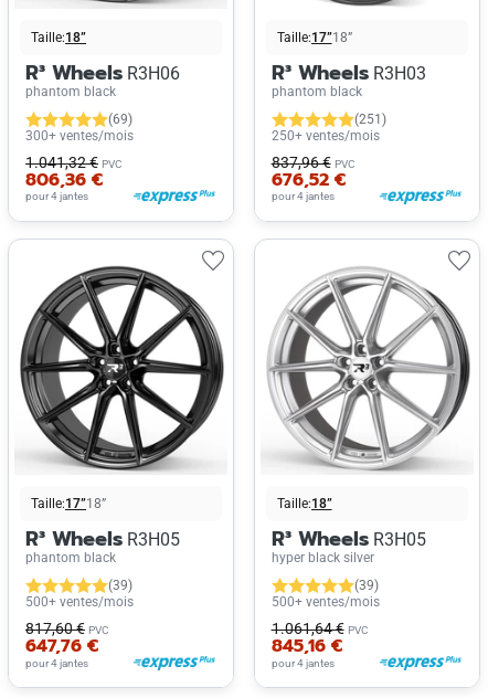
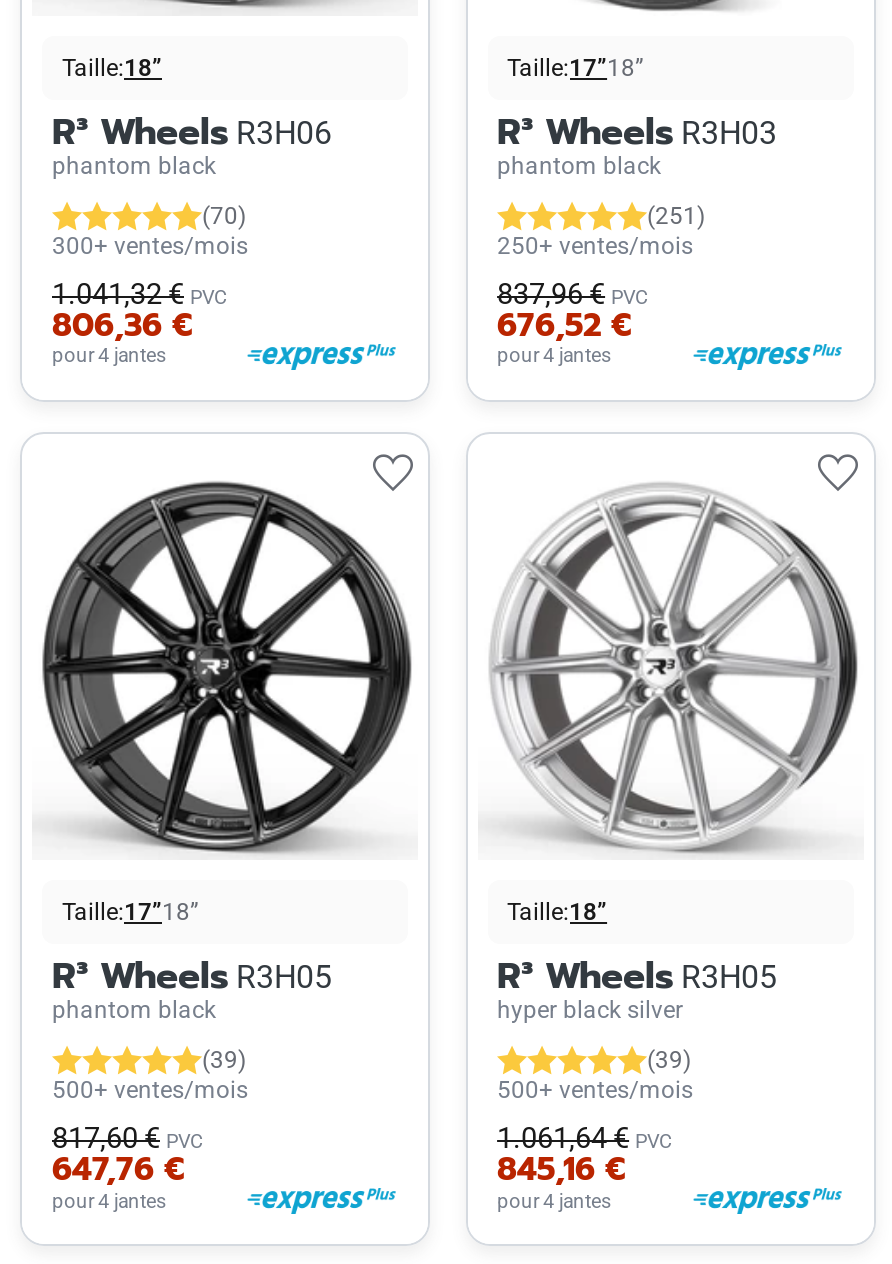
- (69)
+ (70)
